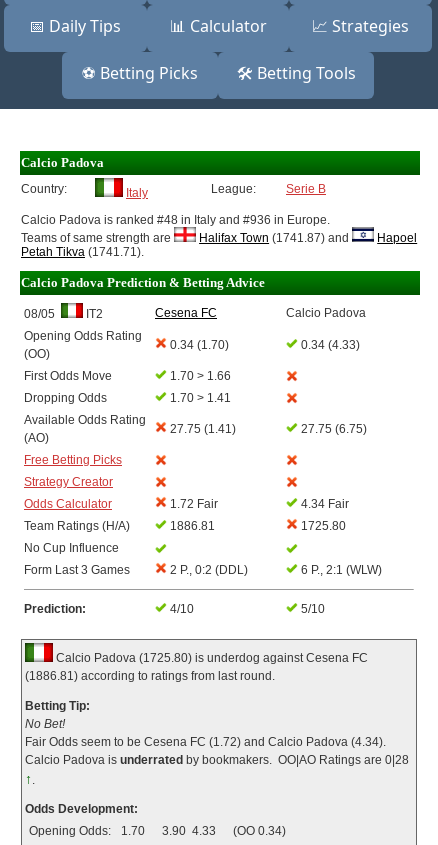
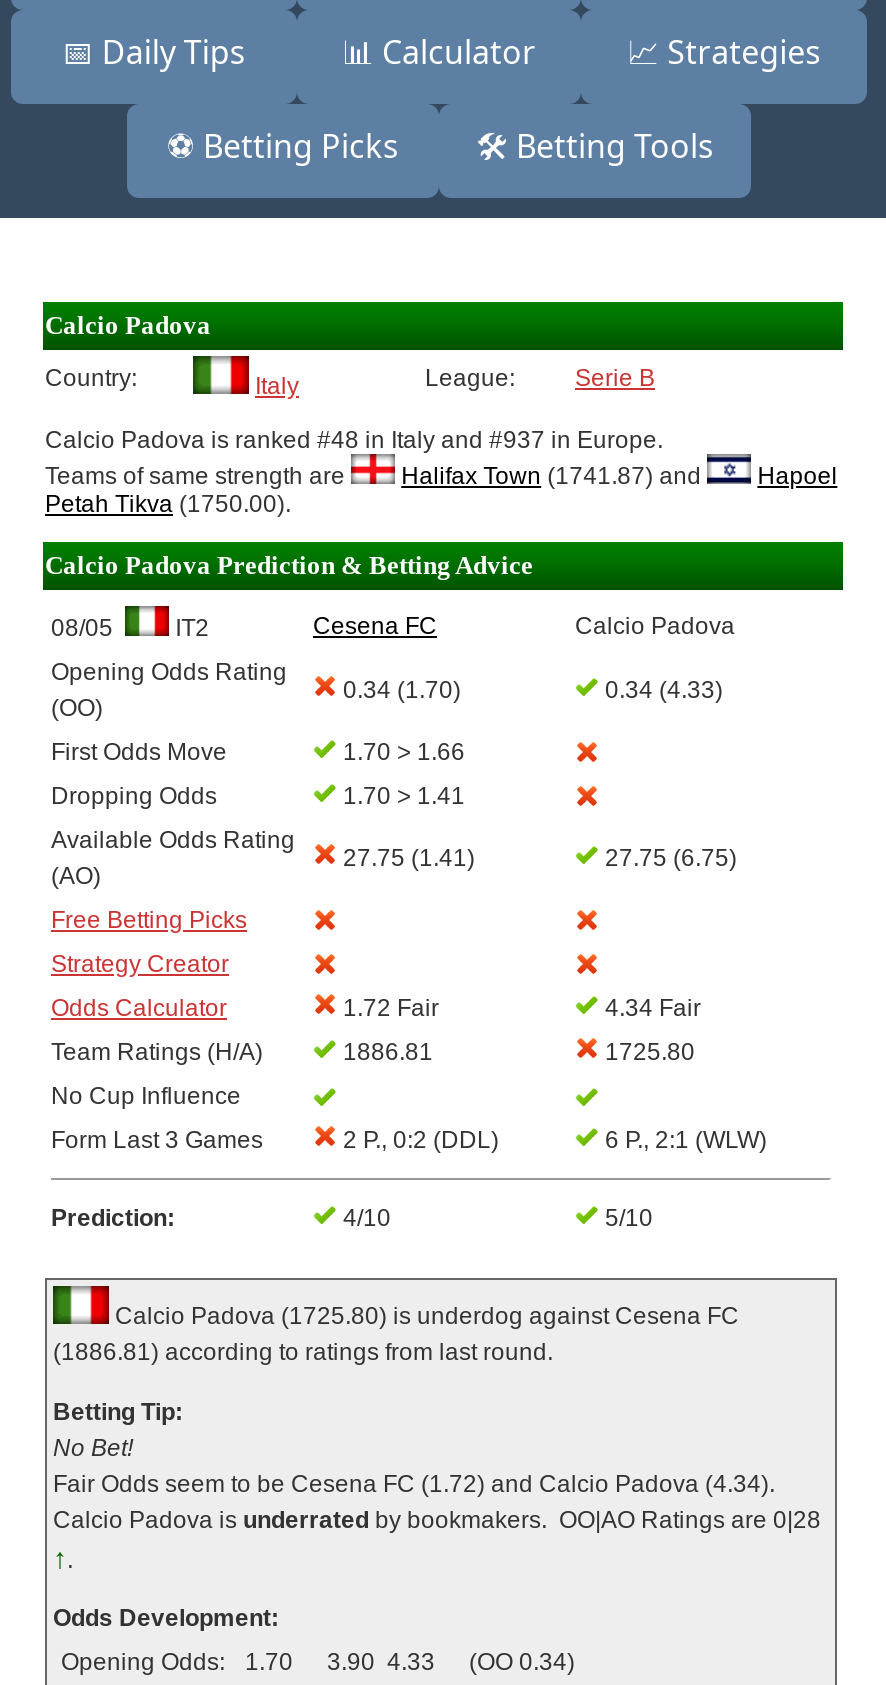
- Calcio Padova is ranked #48 in Italy and #936 in Europe.
+ Calcio Padova is ranked #48 in Italy and #937 in Europe.

- Petah Tikva (1741.71).
+ Petah Tikva (1750.00).
